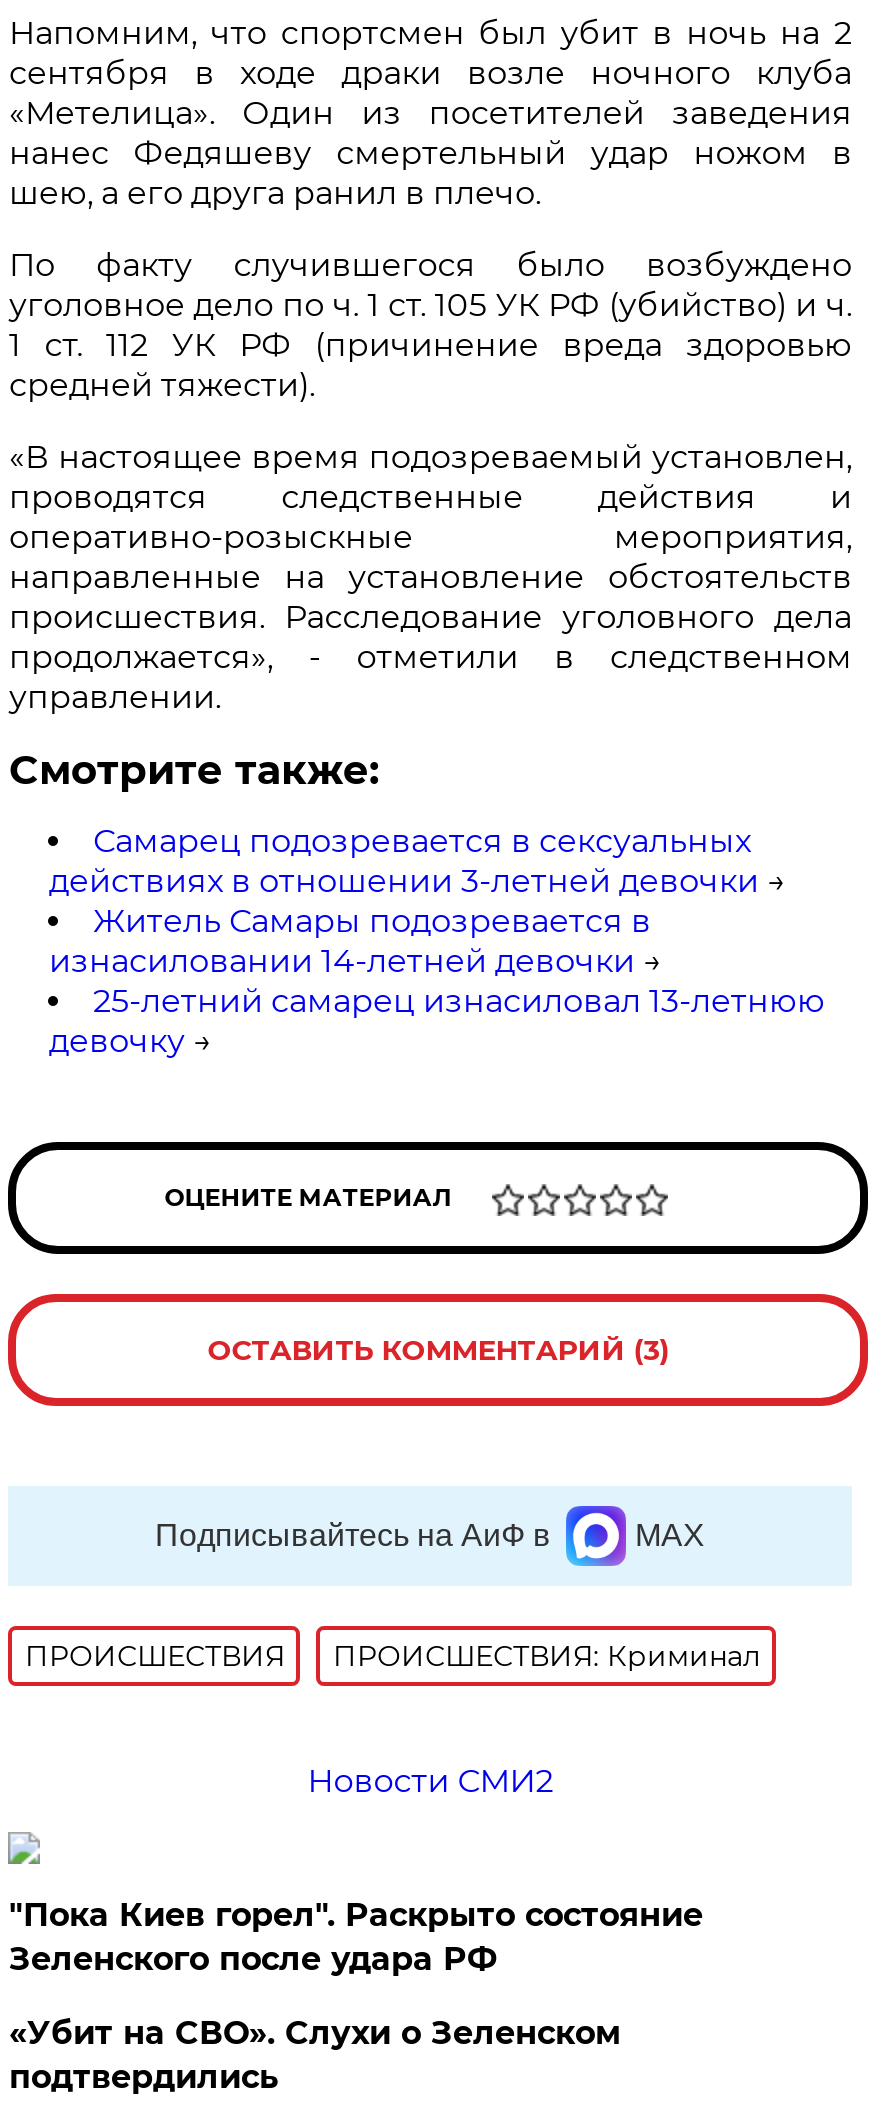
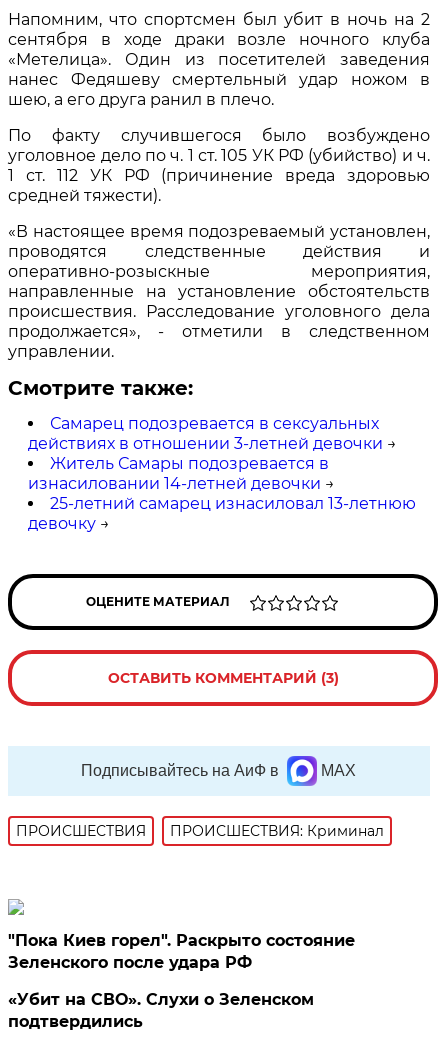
- Новости СМИ2
